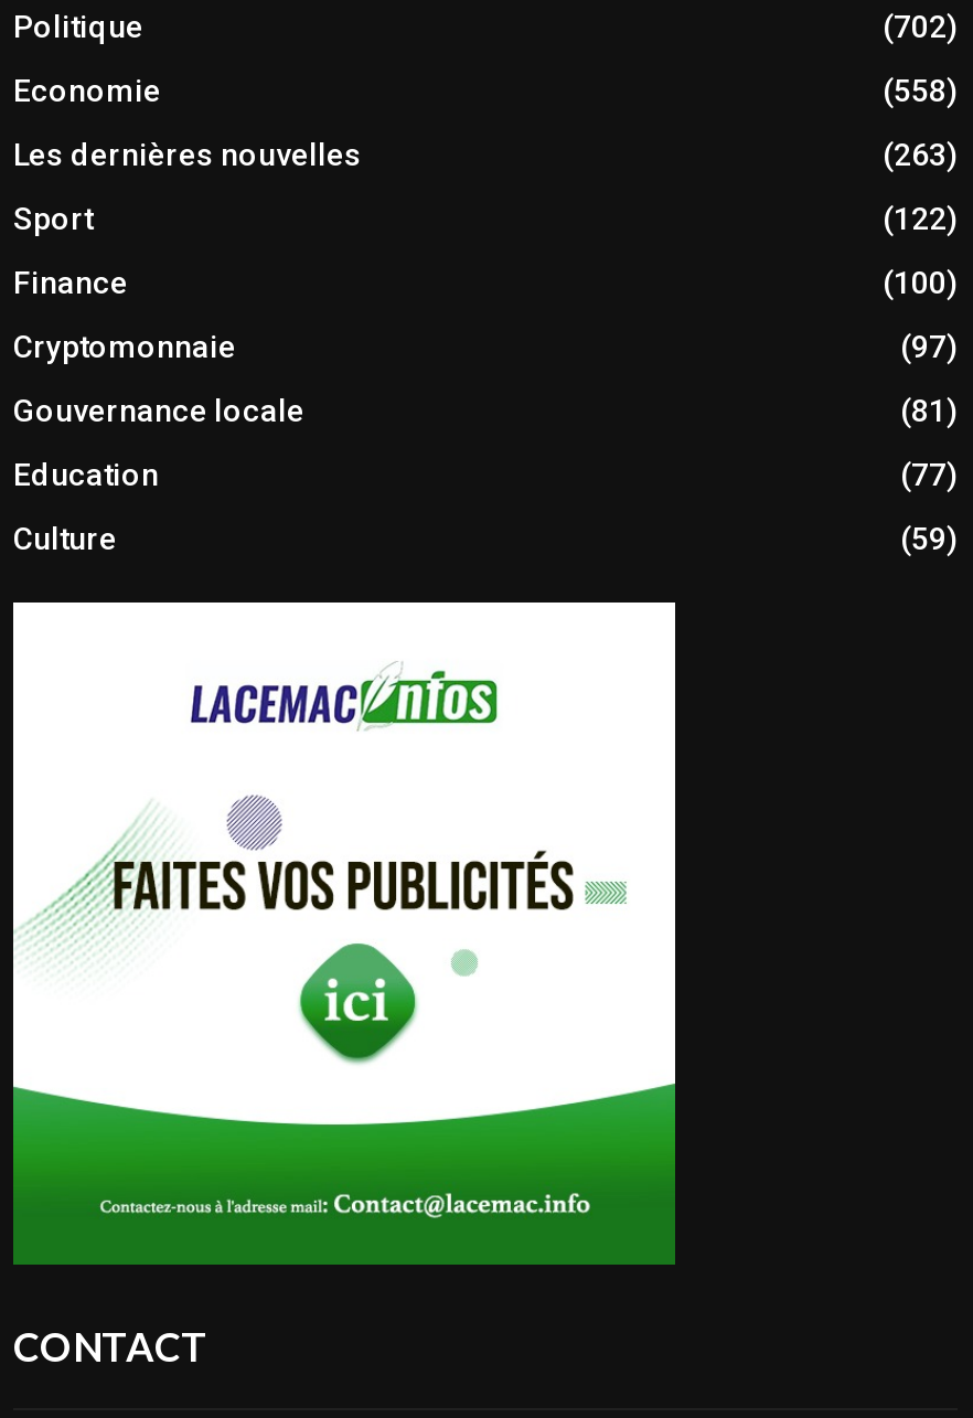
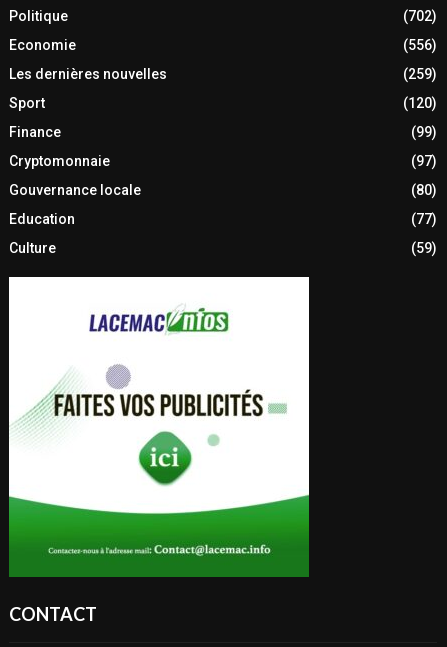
- (558)
+ (556)

- (263)
+ (259)

- (122)
+ (120)

- (100)
+ (99)

- (81)
+ (80)
